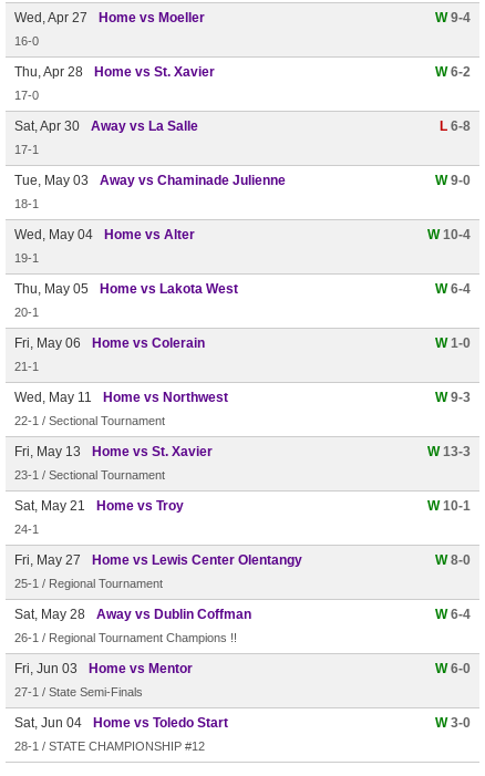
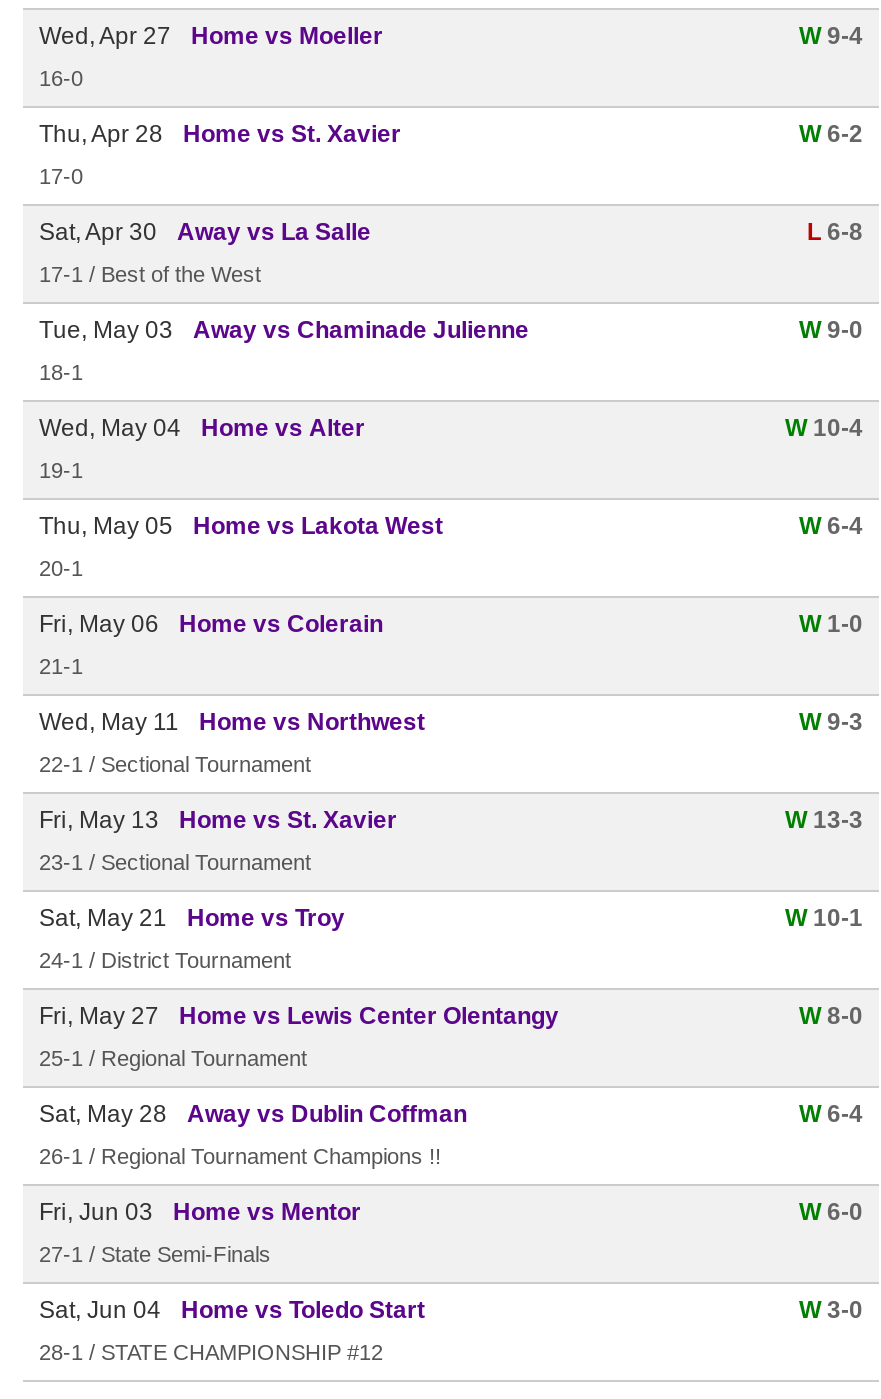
- 17-1
+ 17-1 / Best of the West

- 24-1
+ 24-1 / District Tournament
